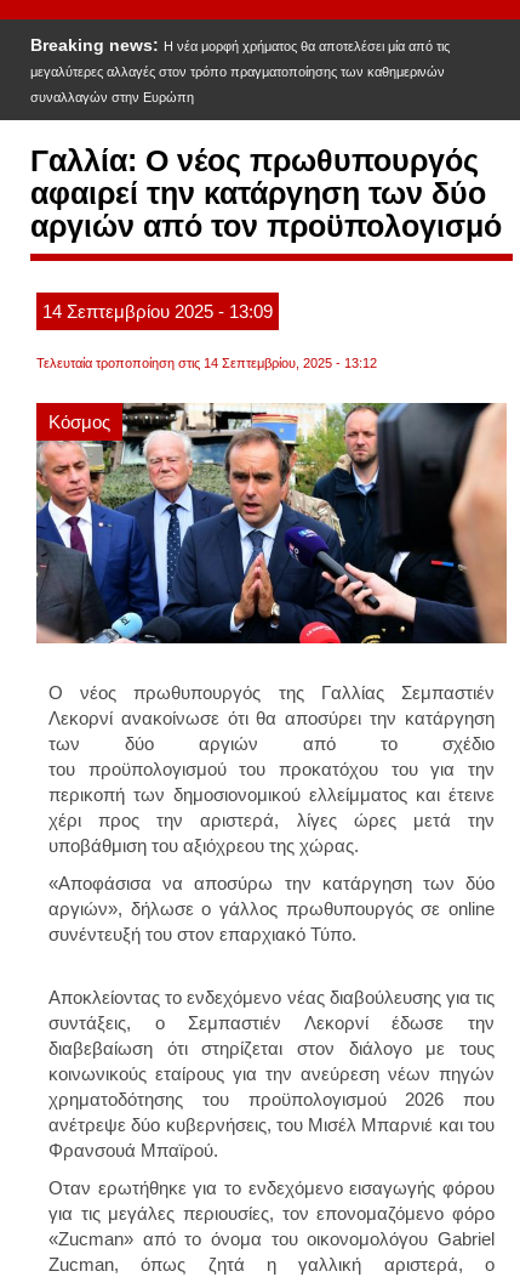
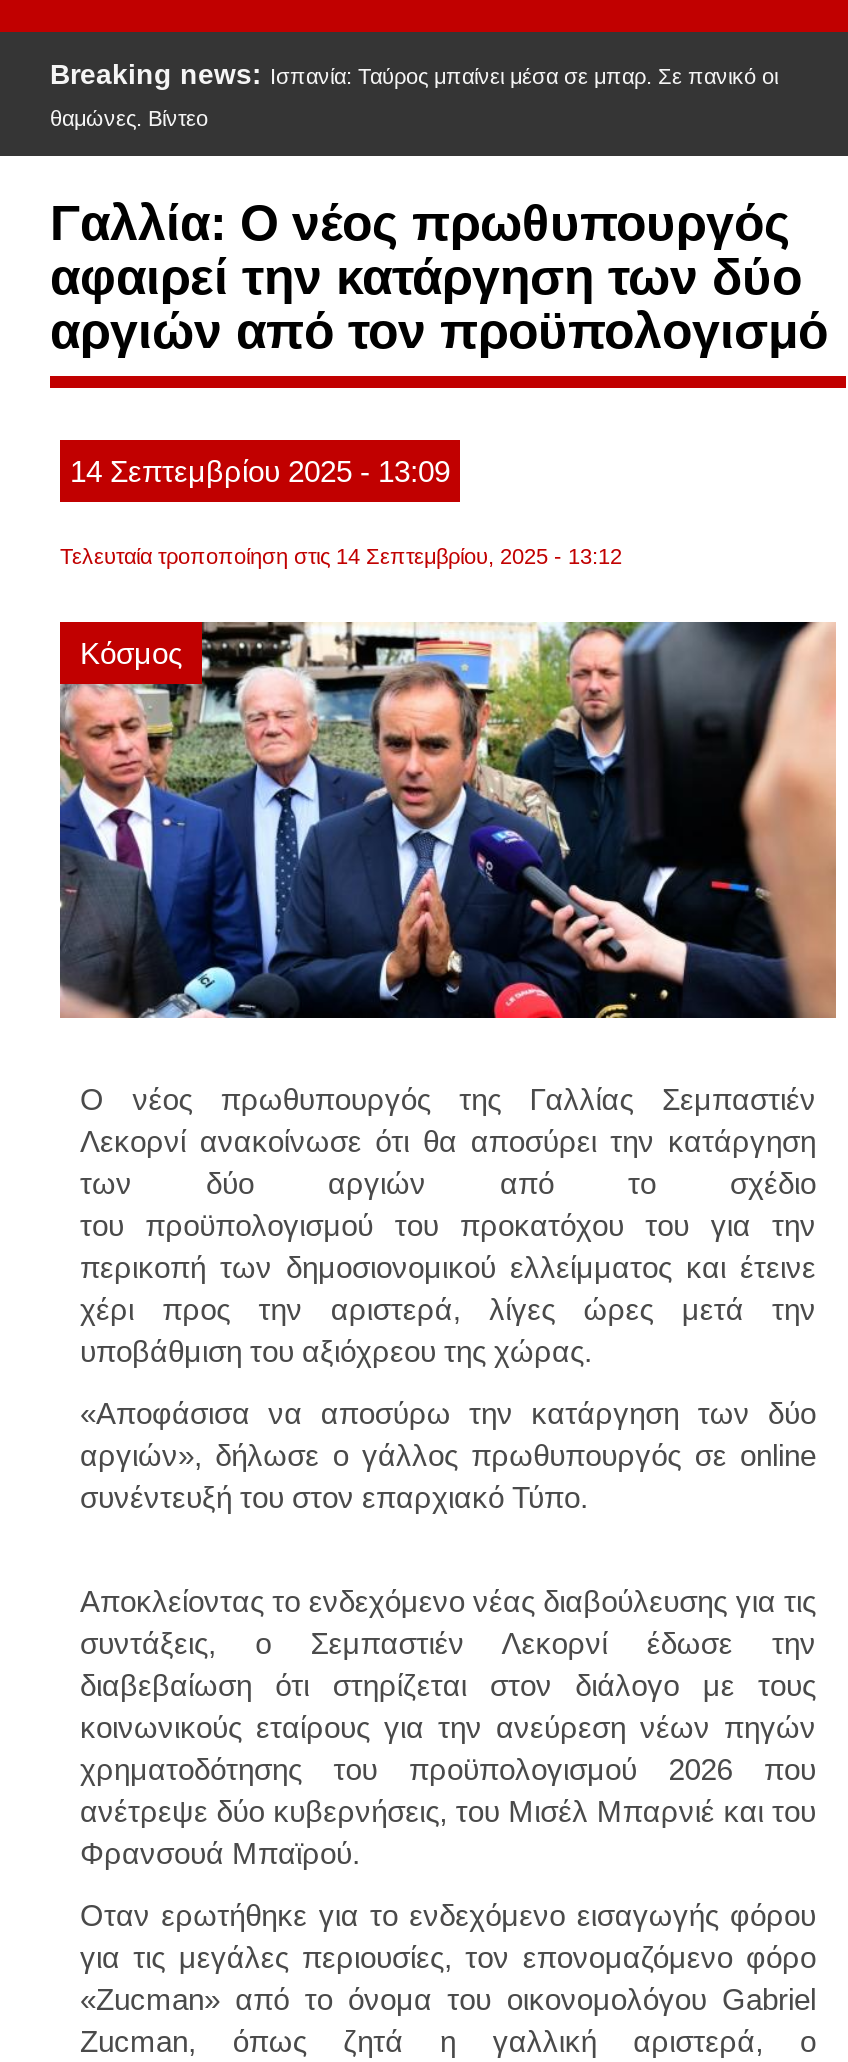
- Breaking news: Η νέα μορφή χρήματος θα αποτελέσει μία από τις
- μεγαλύτερες αλλαγές στον τρόπο πραγματοποίησης των καθημερινών
- συναλλαγών στην Ευρώπη
+ Breaking news: Ισπανία: Ταύρος μπαίνει μέσα σε μπαρ. Σε πανικό οι
+ θαμώνες. Βίντεο
